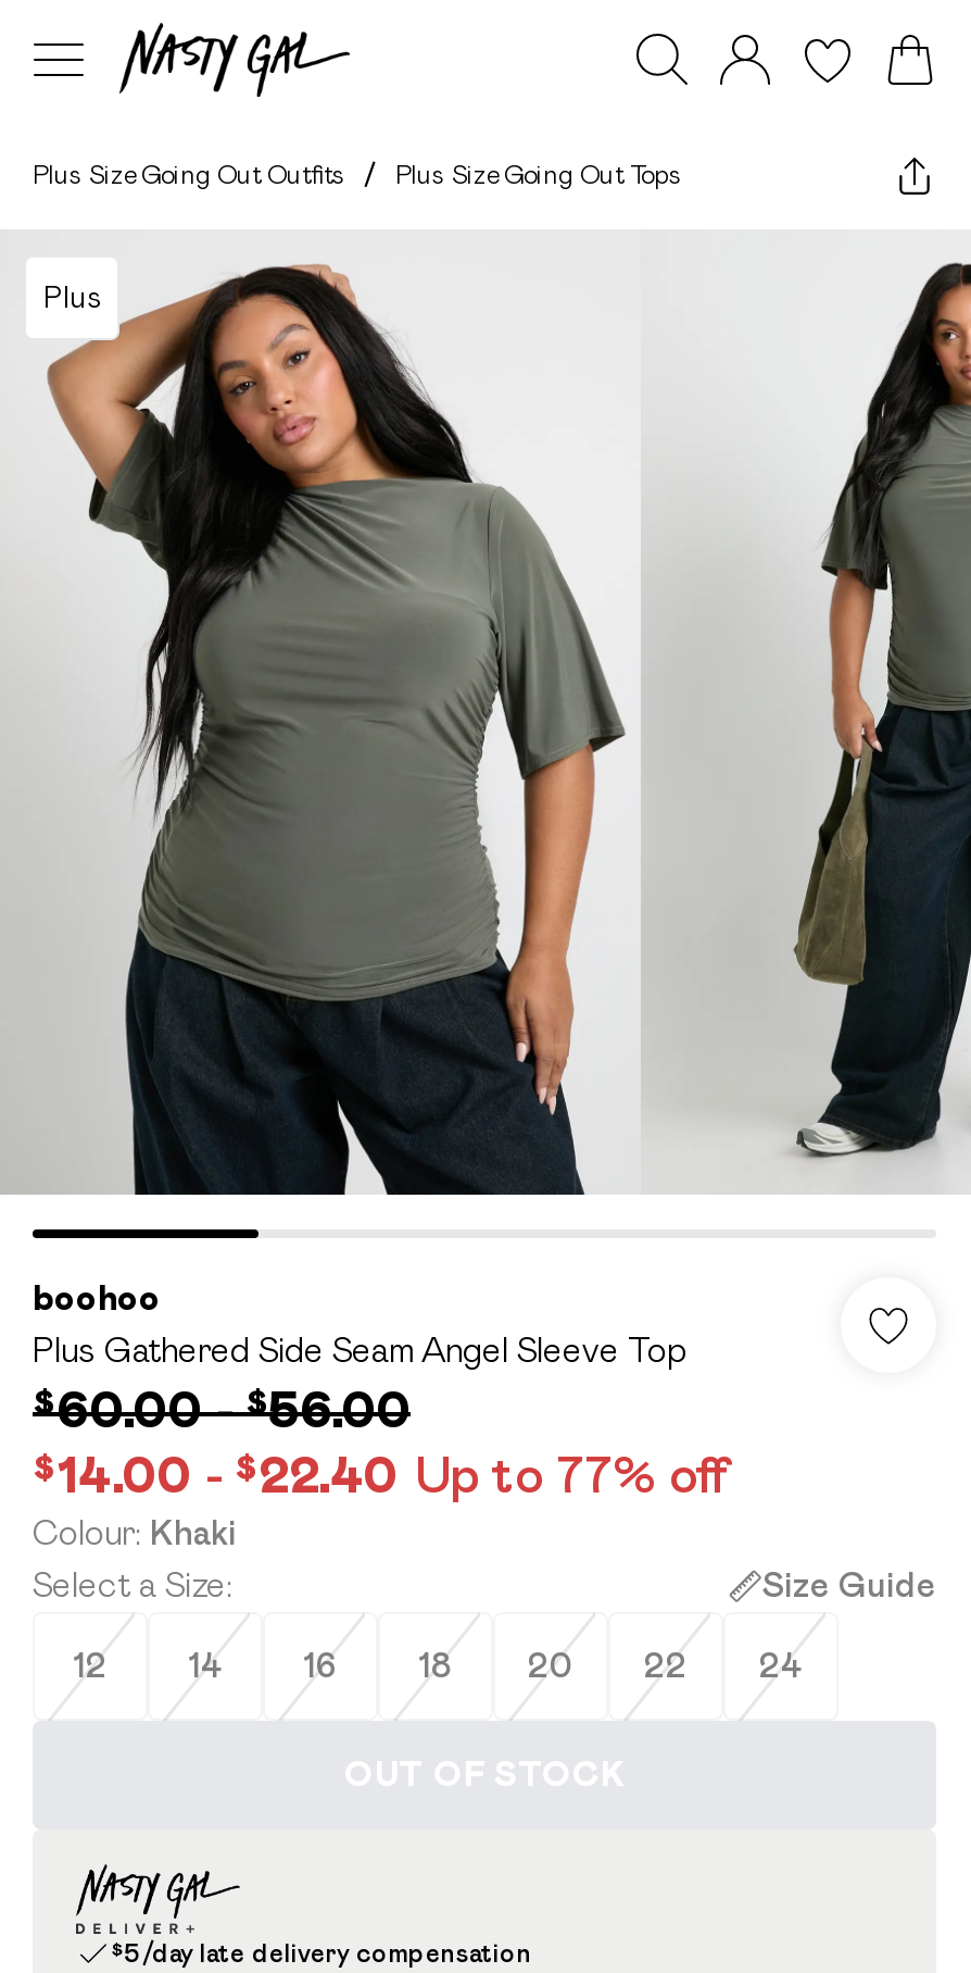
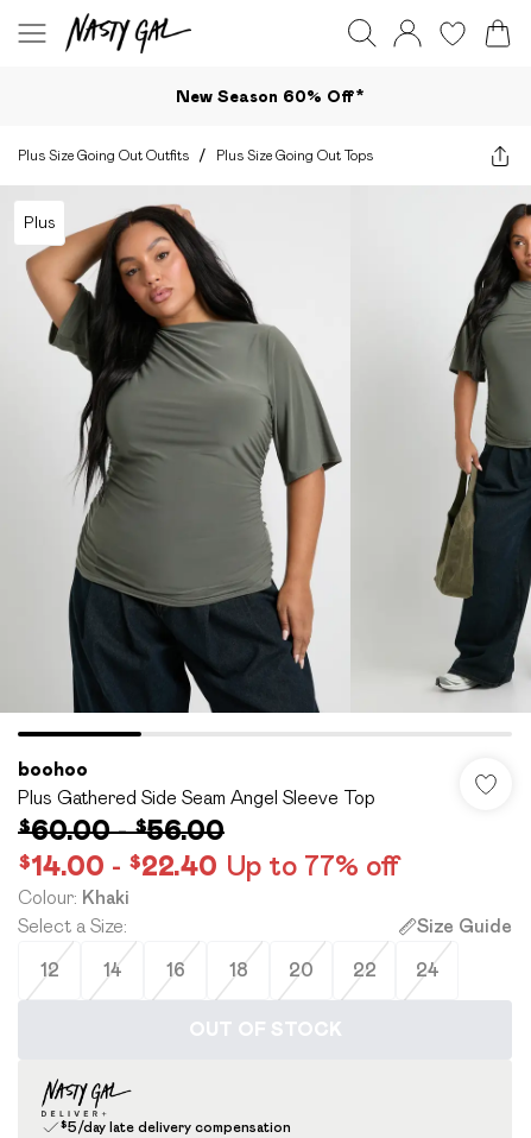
+ New Season 60% Off*
